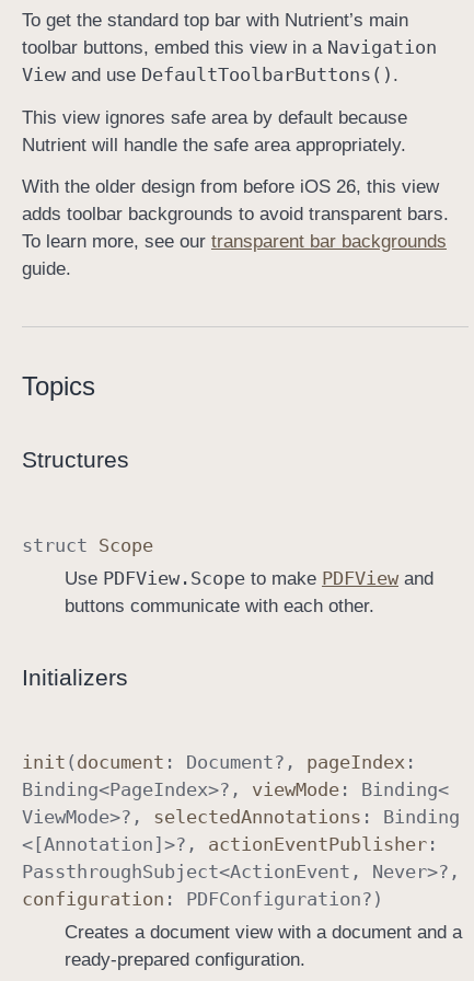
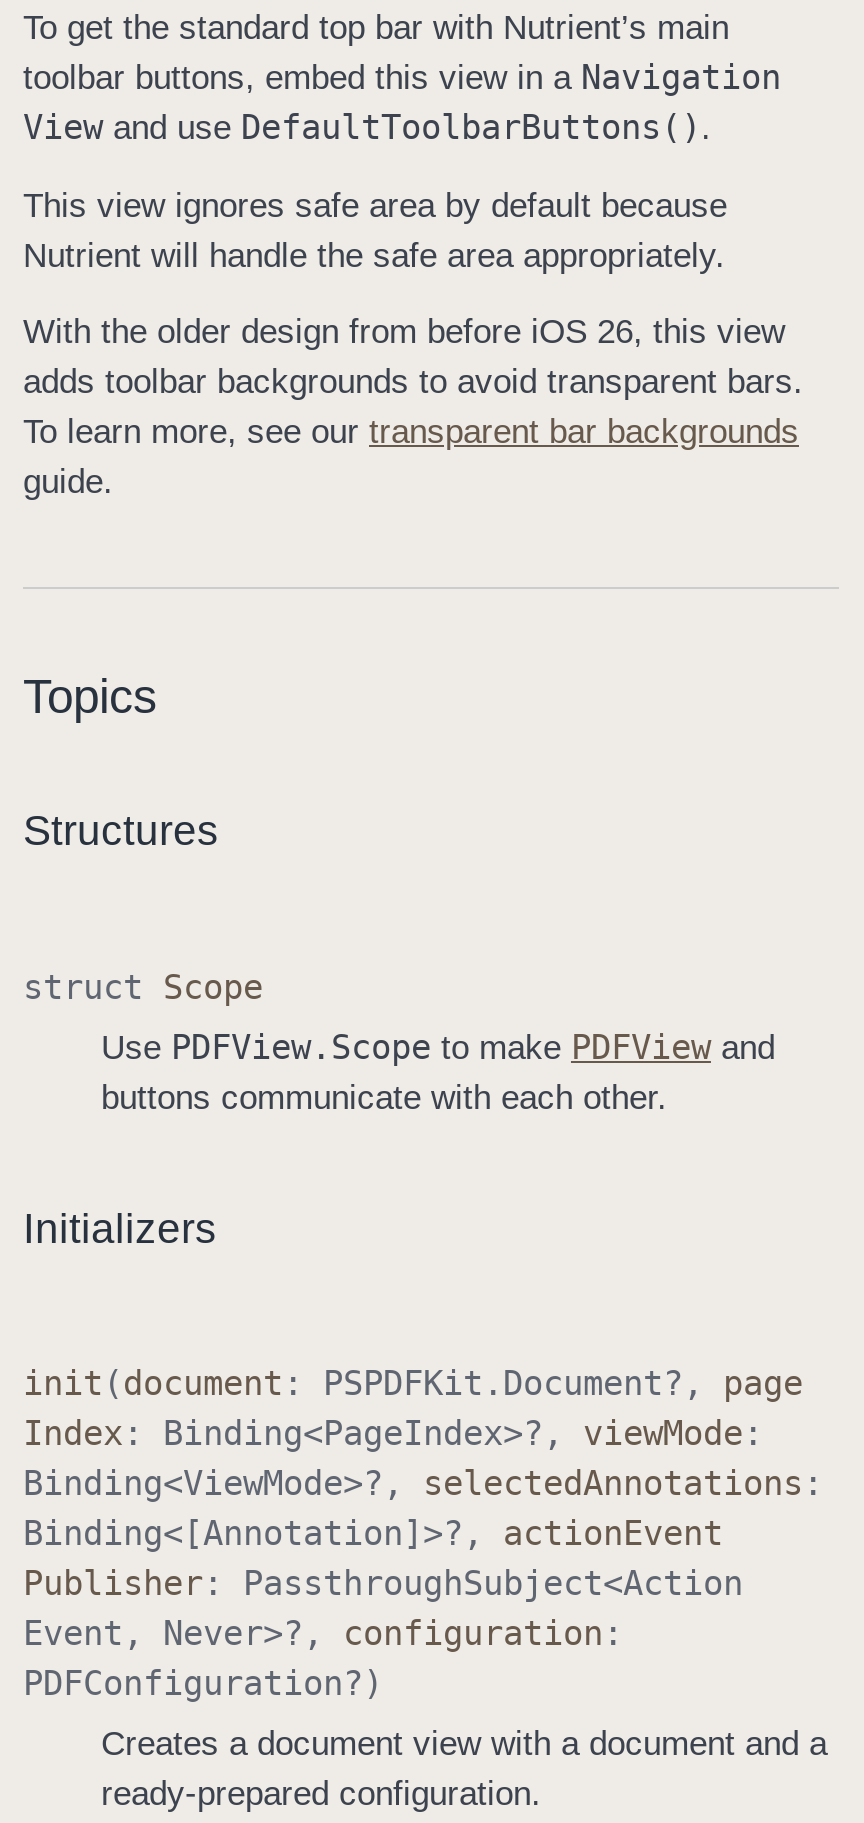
- init (document: Document?, pageIndex:
- Binding<PageIndex>?, viewMode: Binding<
- ViewMode>?, selectedAnnotations: Binding
- <[Annotation]>?, actionEventPublisher:
- PassthroughSubject<ActionEvent, Never>?,
- configuration: PDFConfiguration?)
+ init (document: PSPDFKit. Document?, page
+ Index: Binding<PageIndex>?, viewMode:
+ Binding<ViewMode>?, selectedAnnotations:
+ Binding<[Annotation]>?, actionEvent
+ Publisher: PassthroughSubject<Action
+ Event, Never>?, configuration:
+ PDFConfiguration?)
